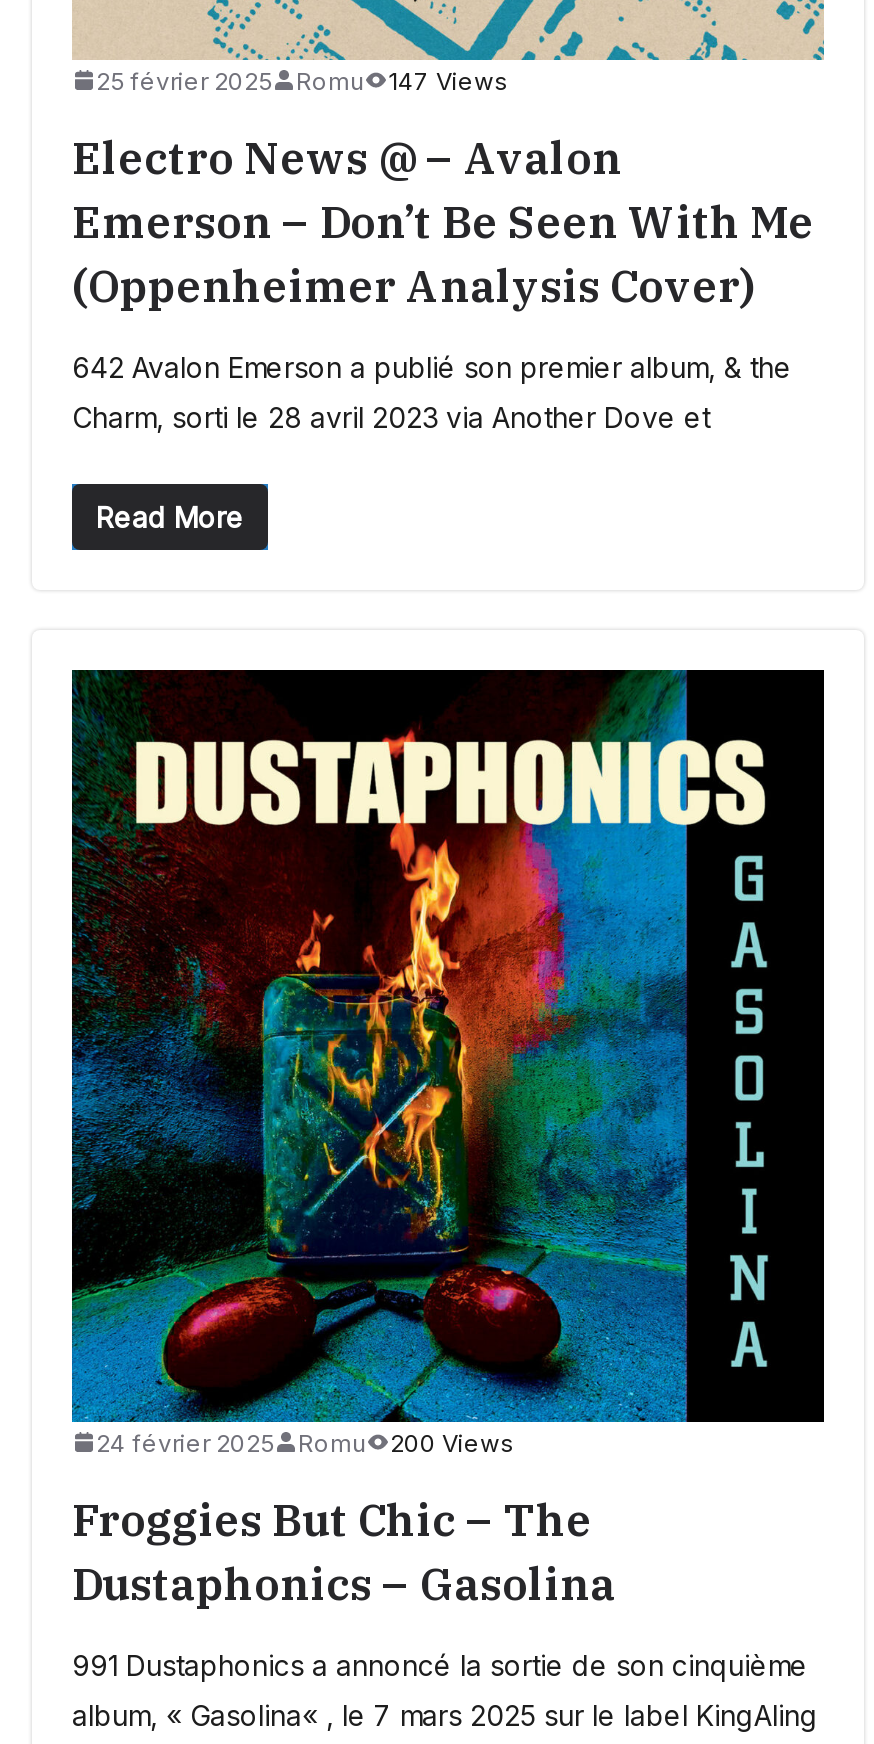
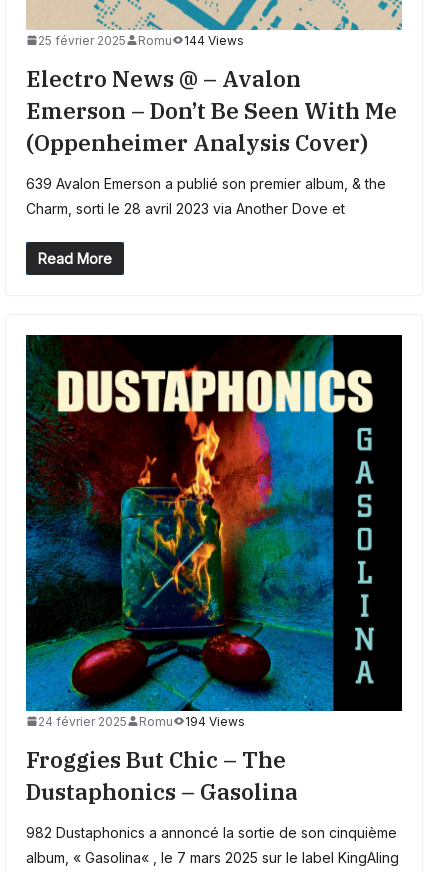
- 25 février 2025 Romu 147 Views
+ 25 février 2025 Romu 144 Views

- 642 Avalon Emerson a publié son premier album, & the
+ 639 Avalon Emerson a publié son premier album, & the

- 24 février 2025 Romu 200 Views
+ 24 février 2025 Romu 194 Views

- 991 Dustaphonics a annoncé la sortie de son cinquième
+ 982 Dustaphonics a annoncé la sortie de son cinquième
